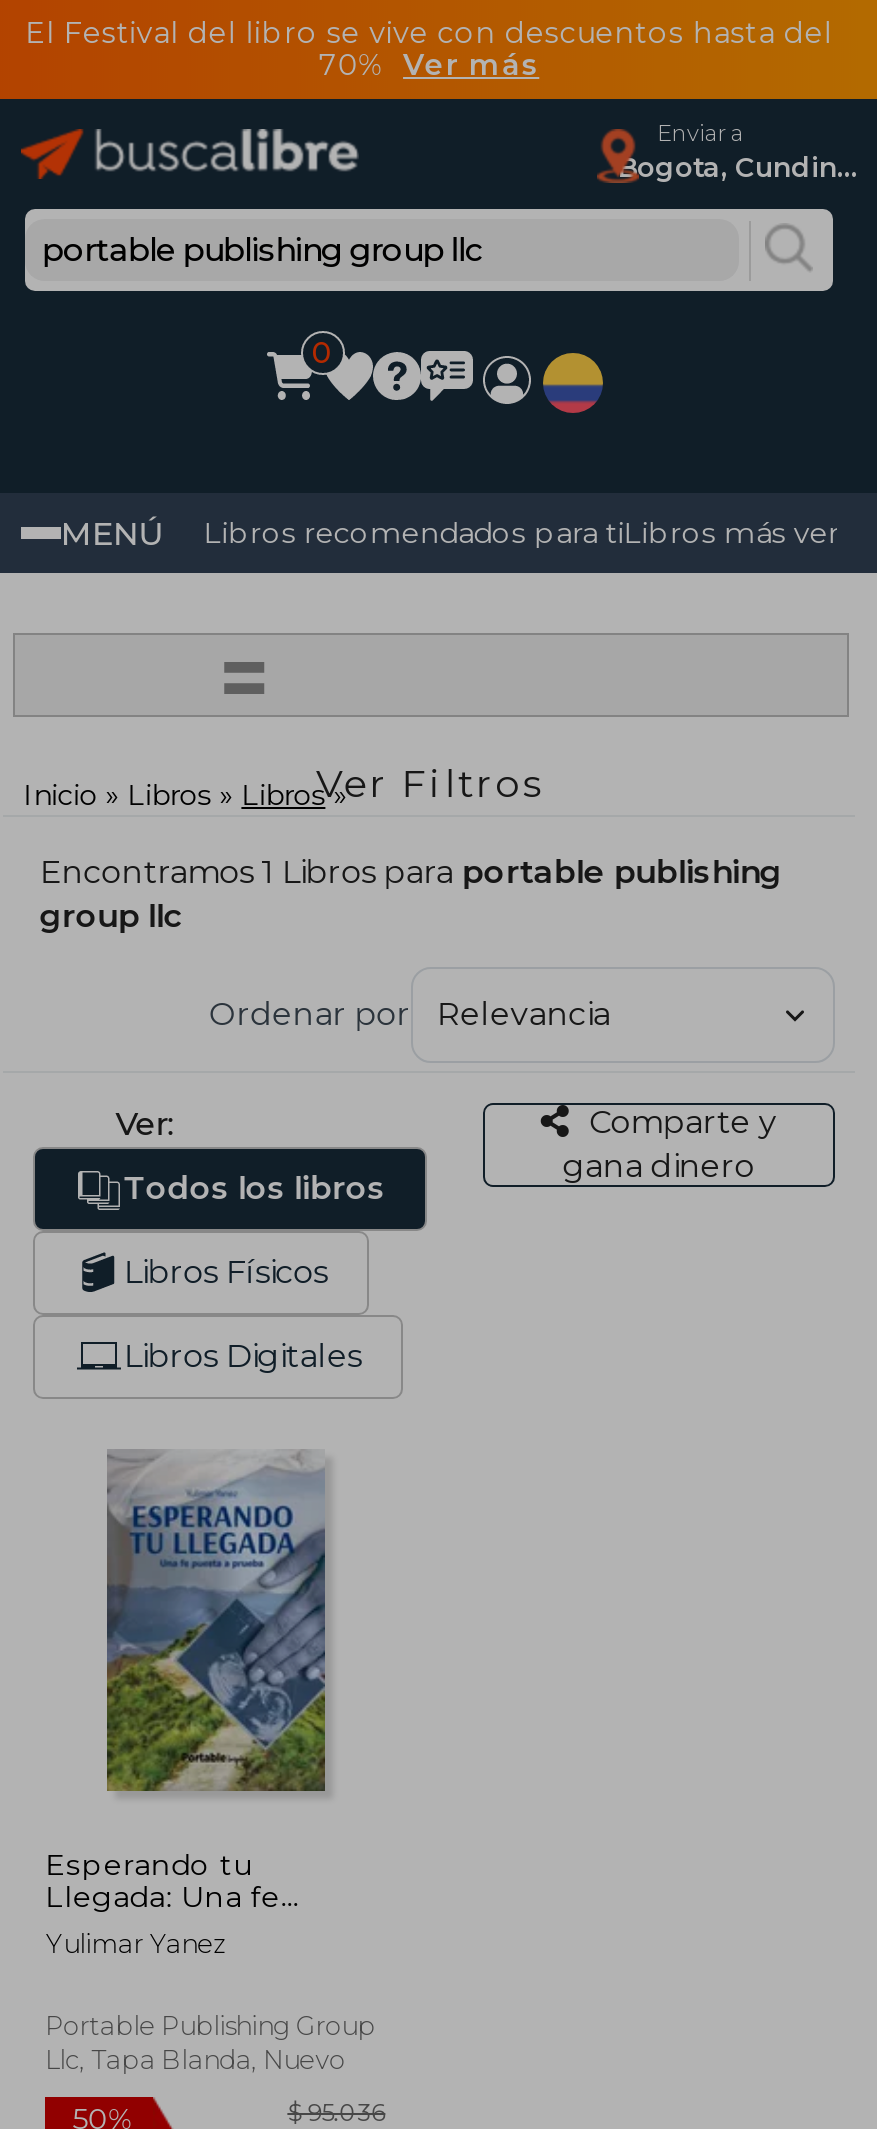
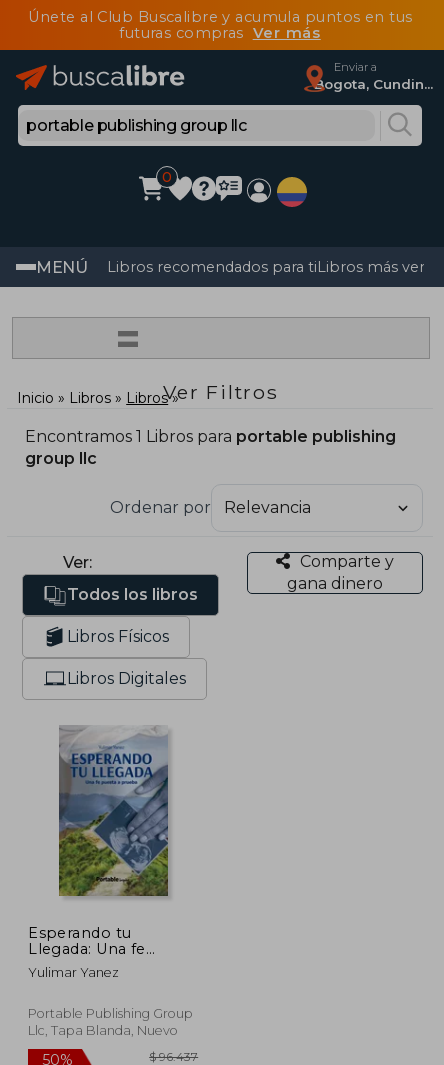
- El Festival del libro se vive con descuentos hasta del
- 70% Ver más
+ Únete al Club Buscalibre y acumula puntos en tus
+ futuras compras Ver más
